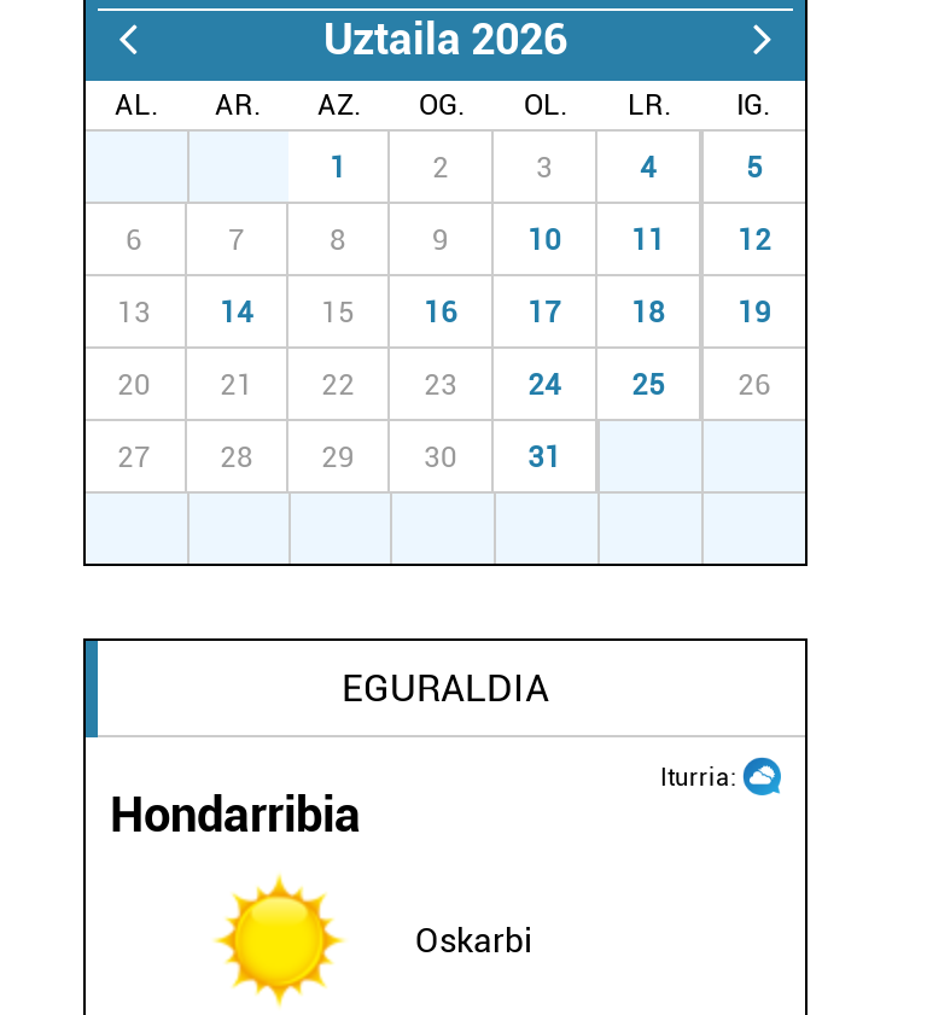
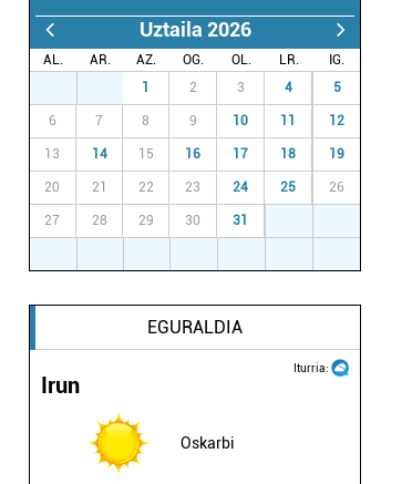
- Hondarribia
+ Irun
